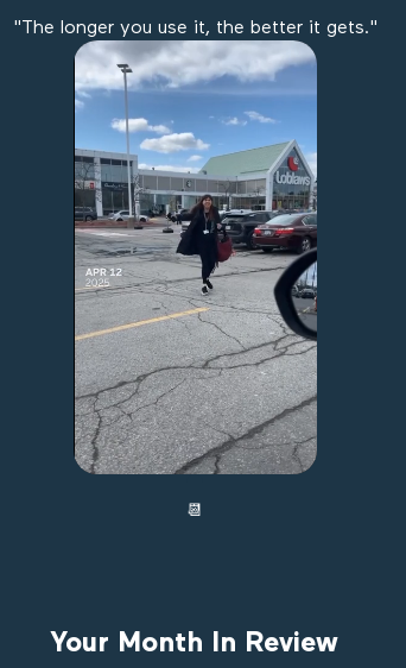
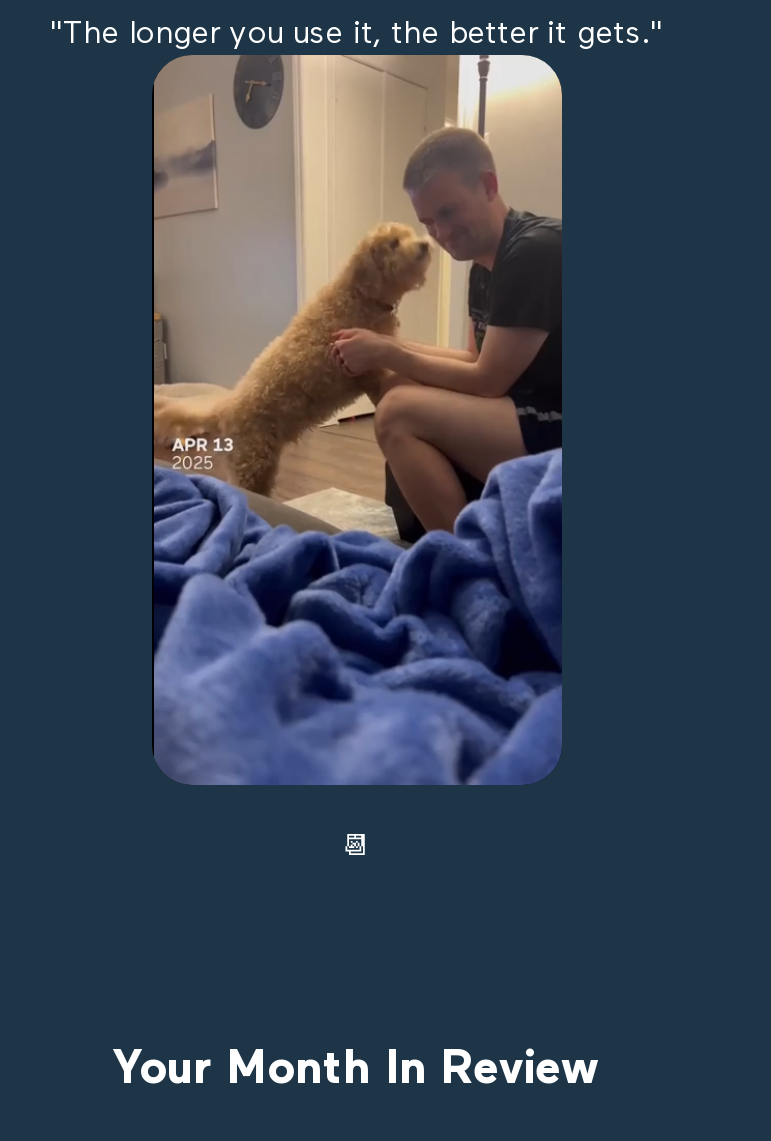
- [image]
+ [image]
